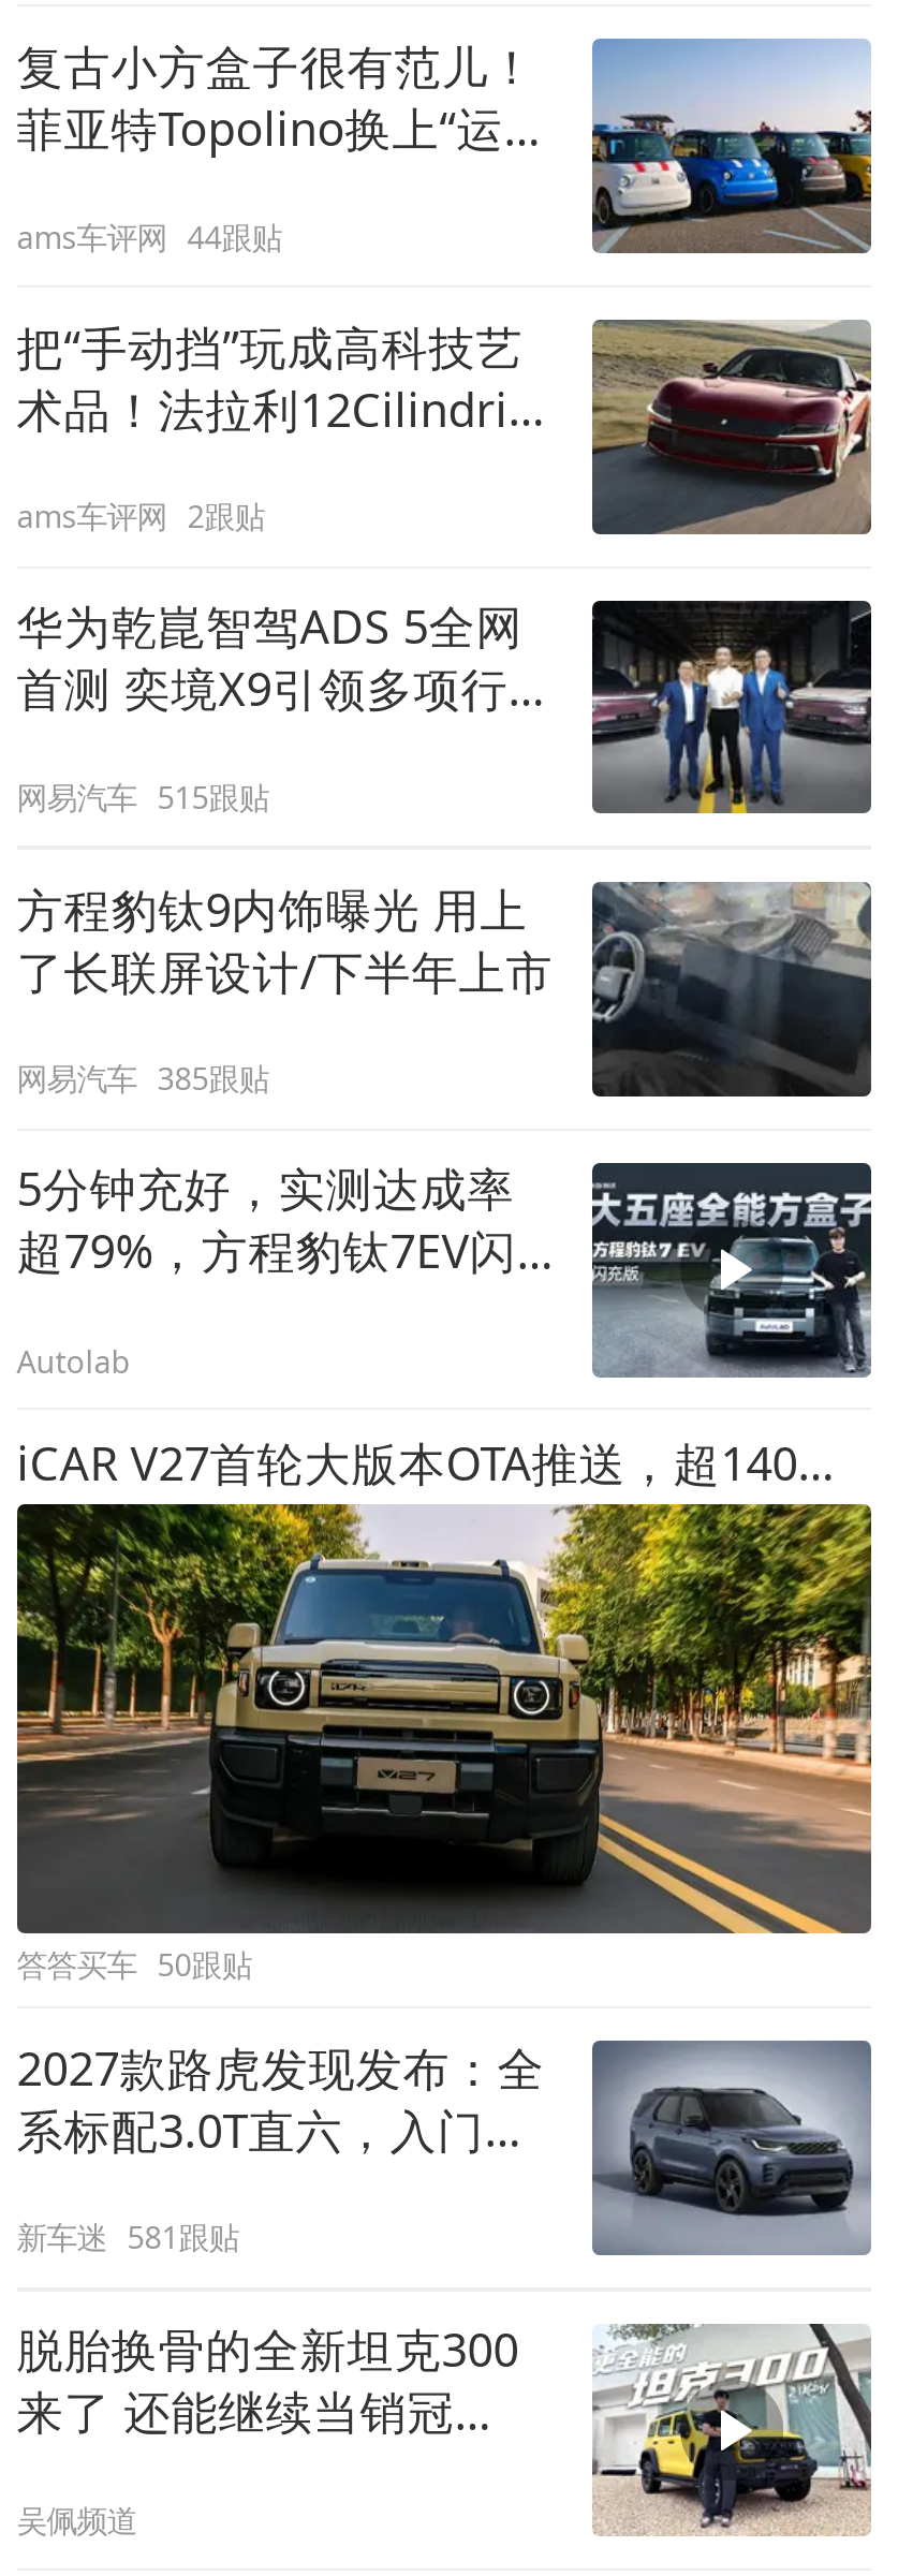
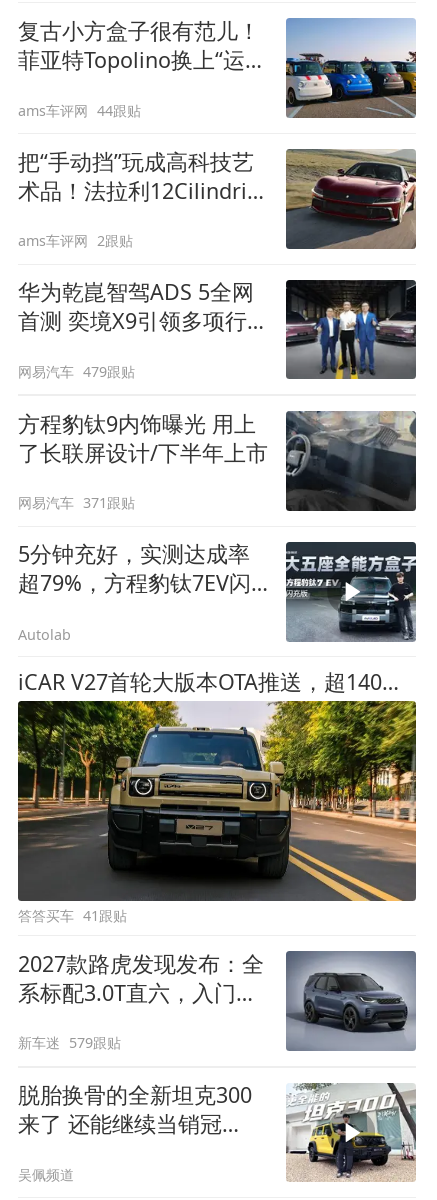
- 网易汽车 515跟贴
+ 网易汽车 479跟贴

- 网易汽车 385跟贴
+ 网易汽车 371跟贴

- 答答买车 50跟贴
+ 答答买车 41跟贴

- 新车迷 581跟贴
+ 新车迷 579跟贴
